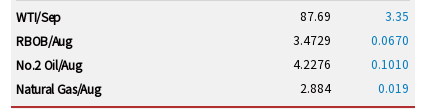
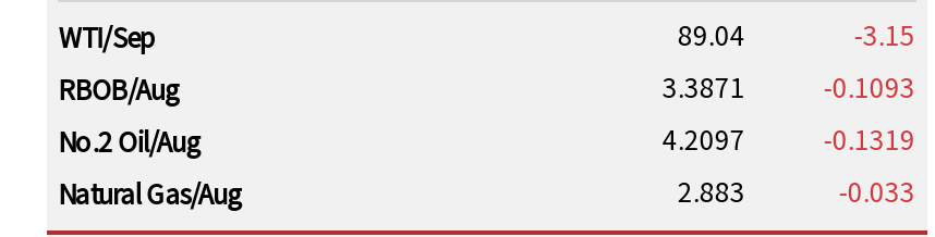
- 87.69
+ 89.04

- 3.35
+ -3.15

- 3.4729
+ 3.3871

- 0.0670
+ -0.1093

- 4.2276
+ 4.2097

- 0.1010
+ -0.1319

- 2.884
+ 2.883

- 0.019
+ -0.033
